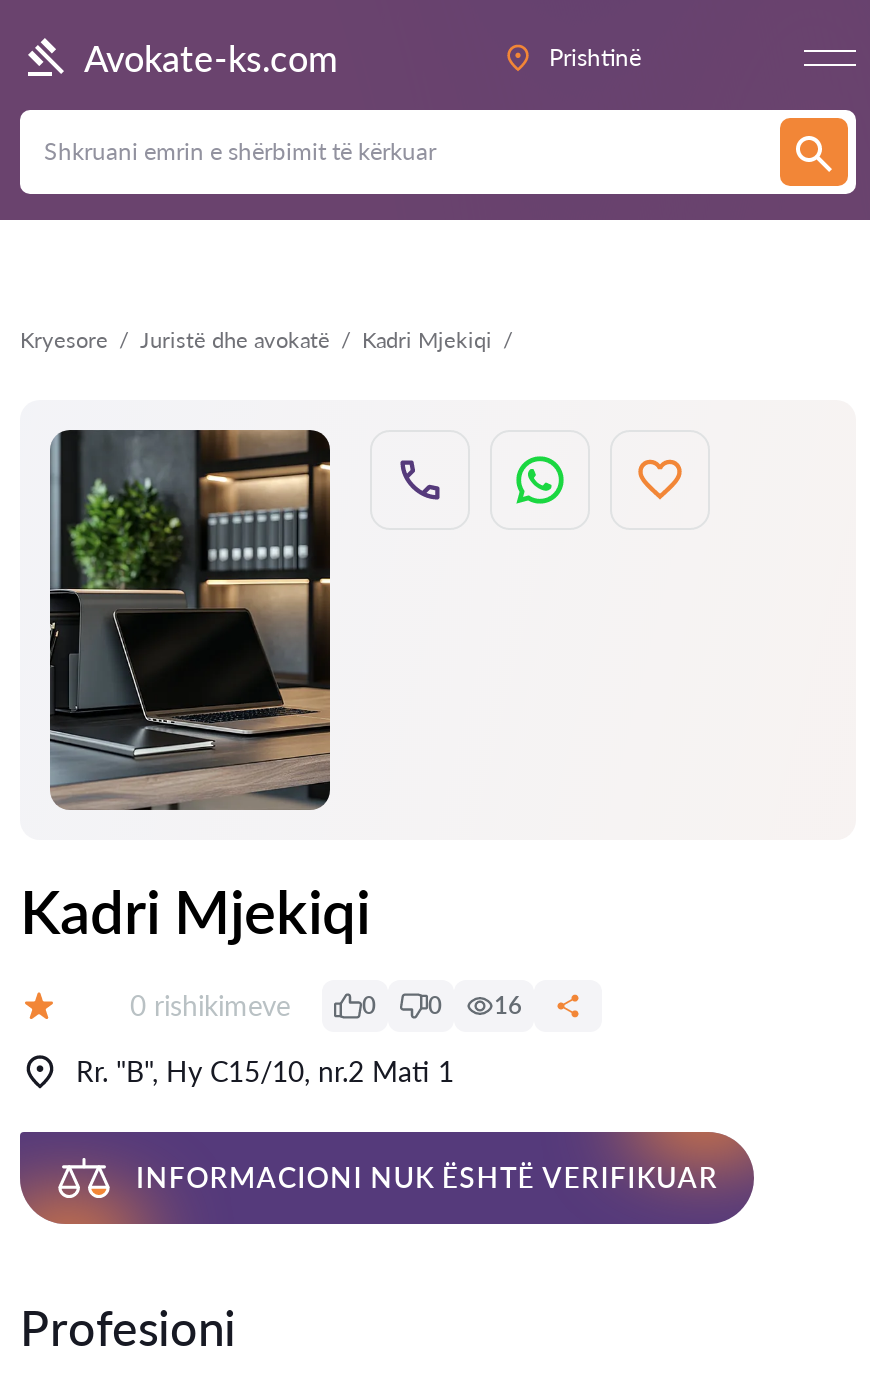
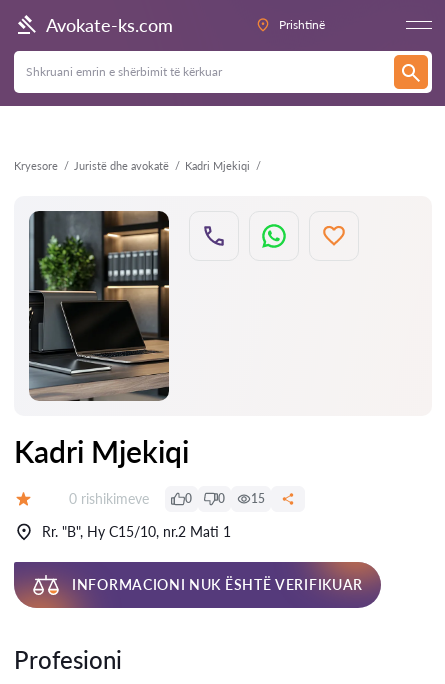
- 16
+ 15
